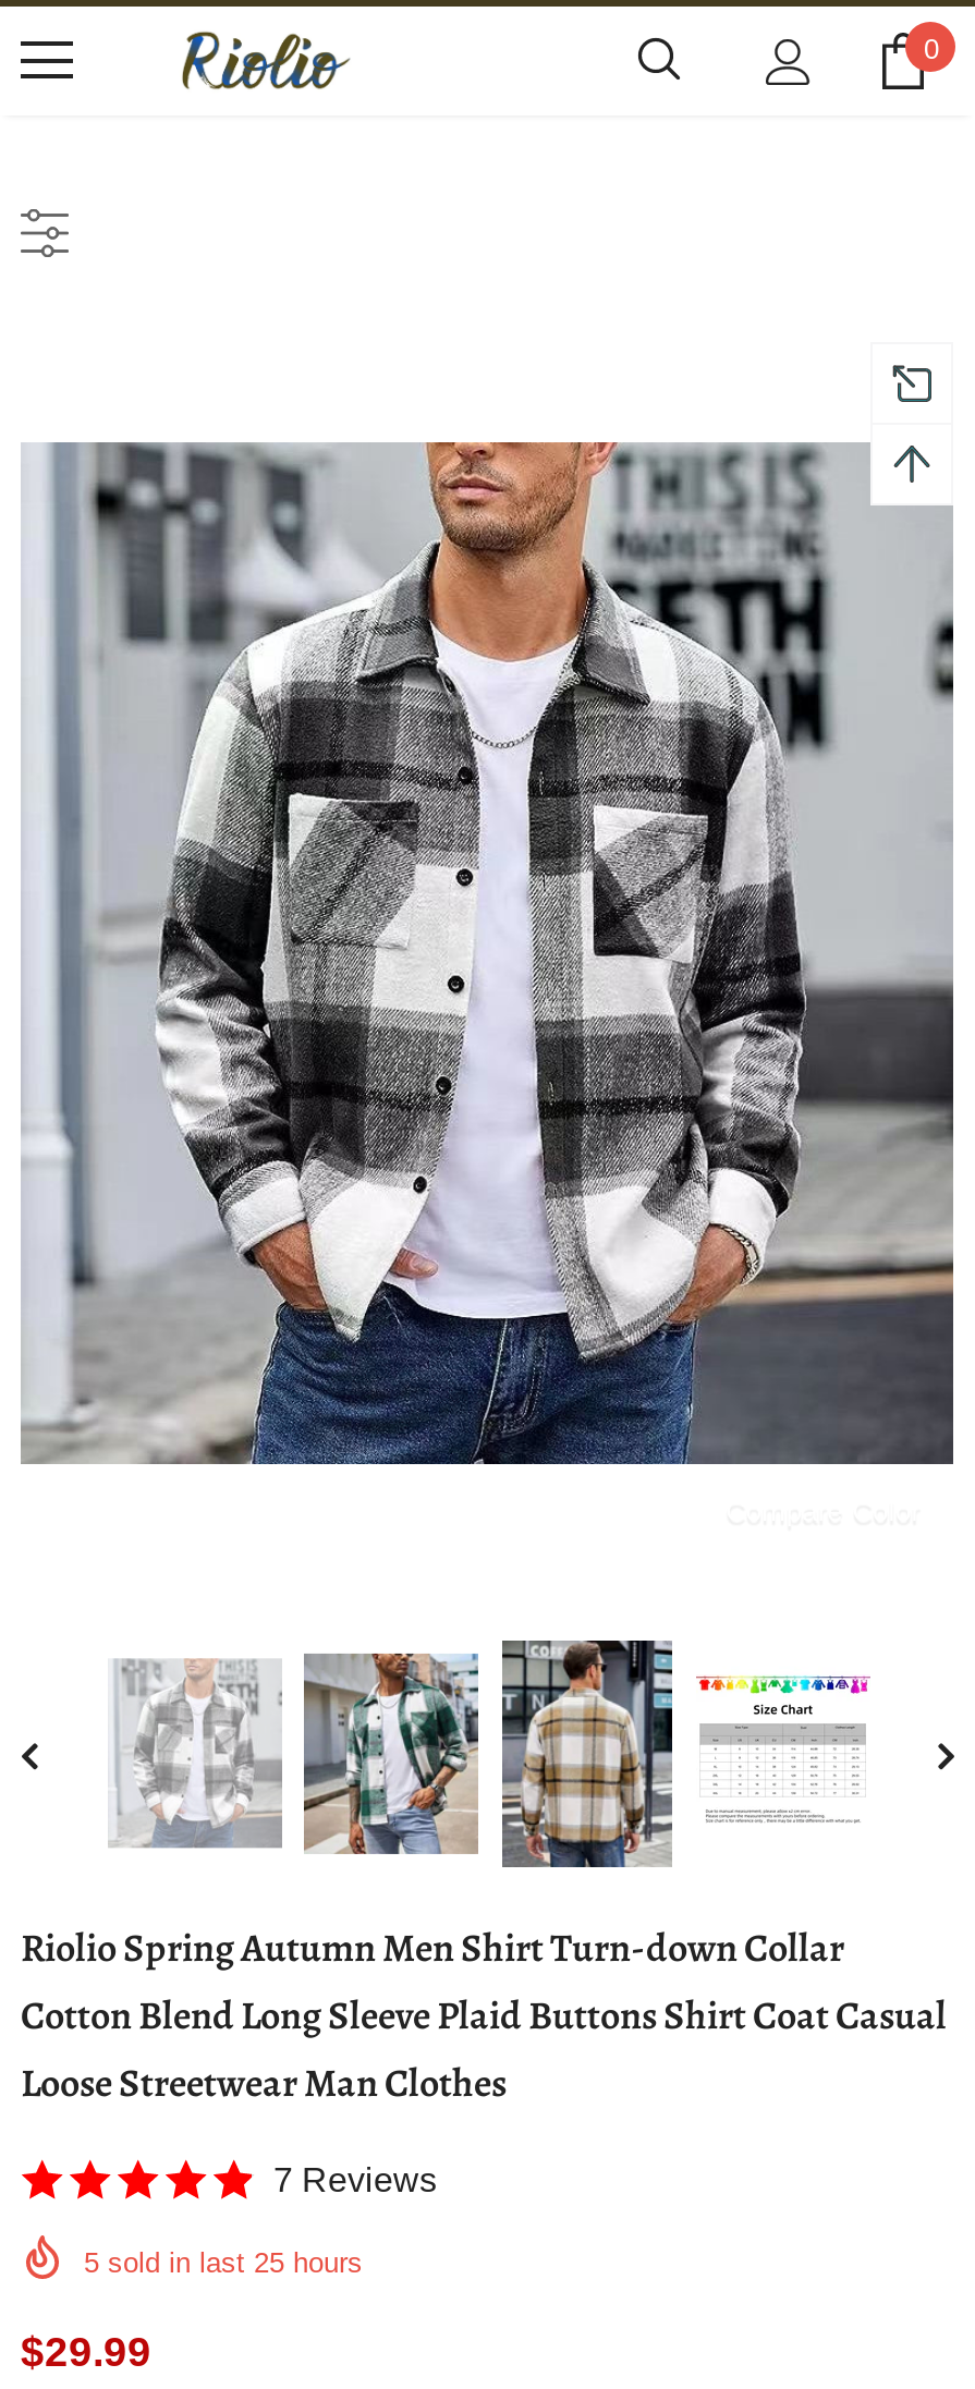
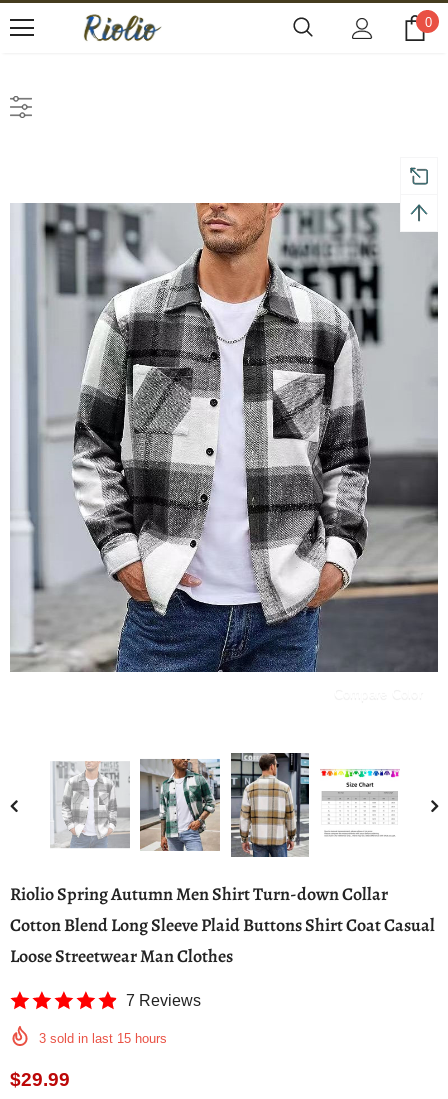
- 5 sold in last 25 hours
+ 3 sold in last 15 hours
